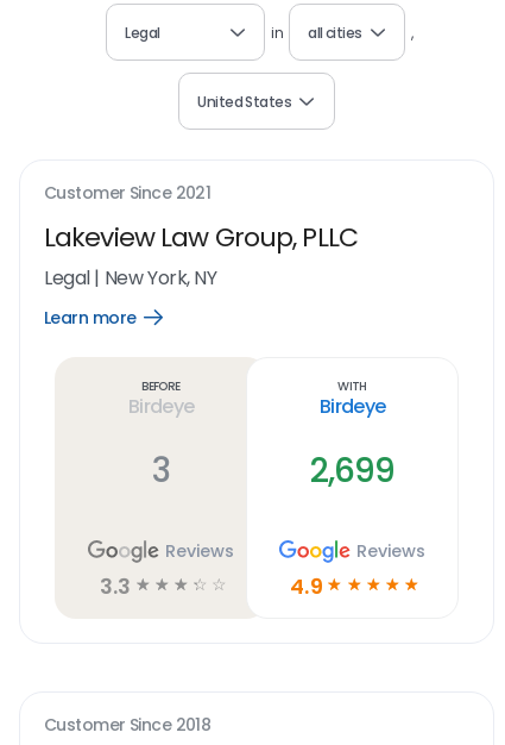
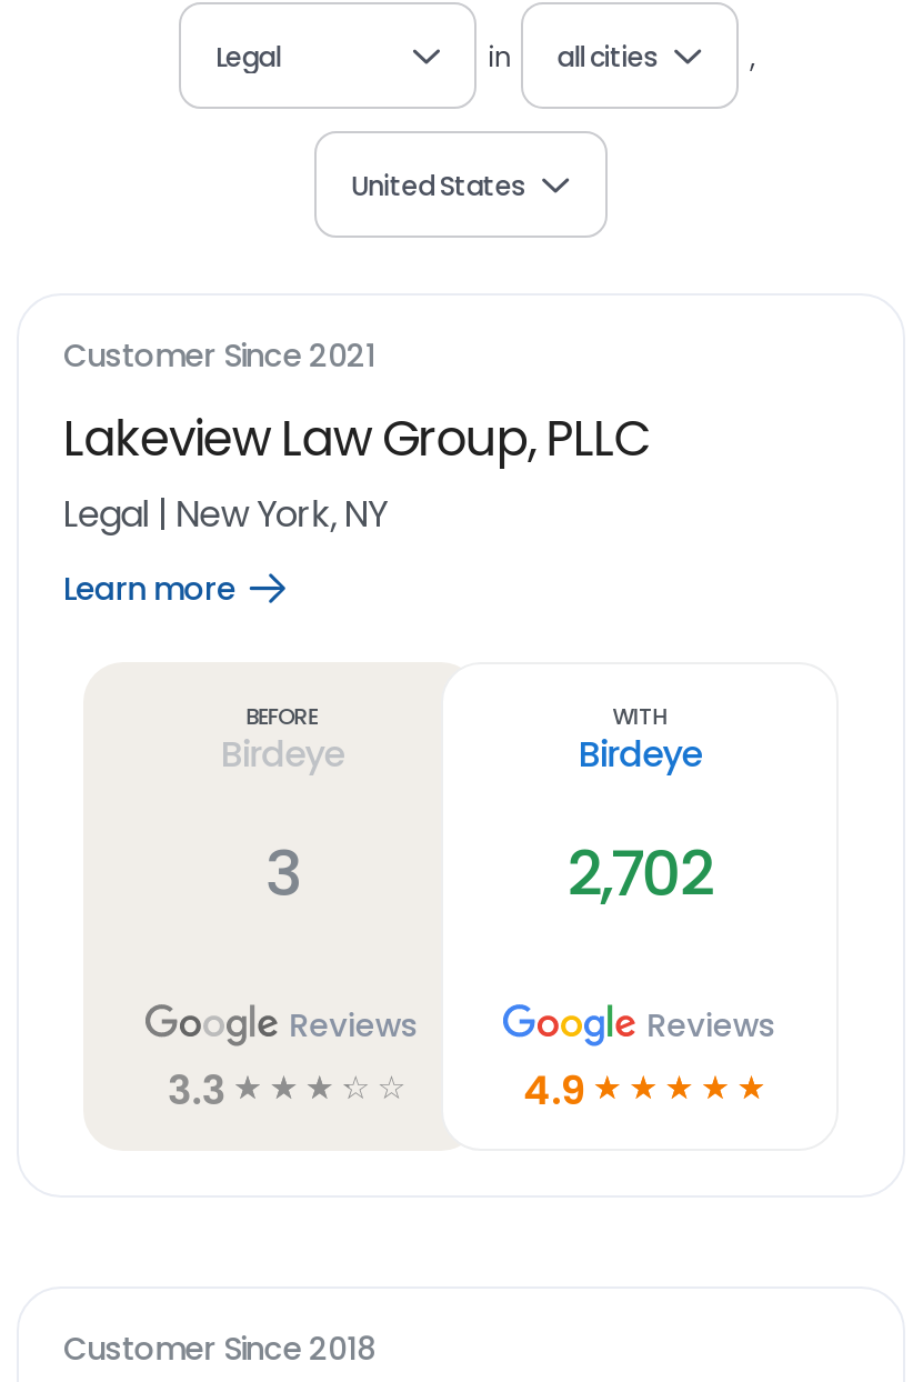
- 2,699
+ 2,702
